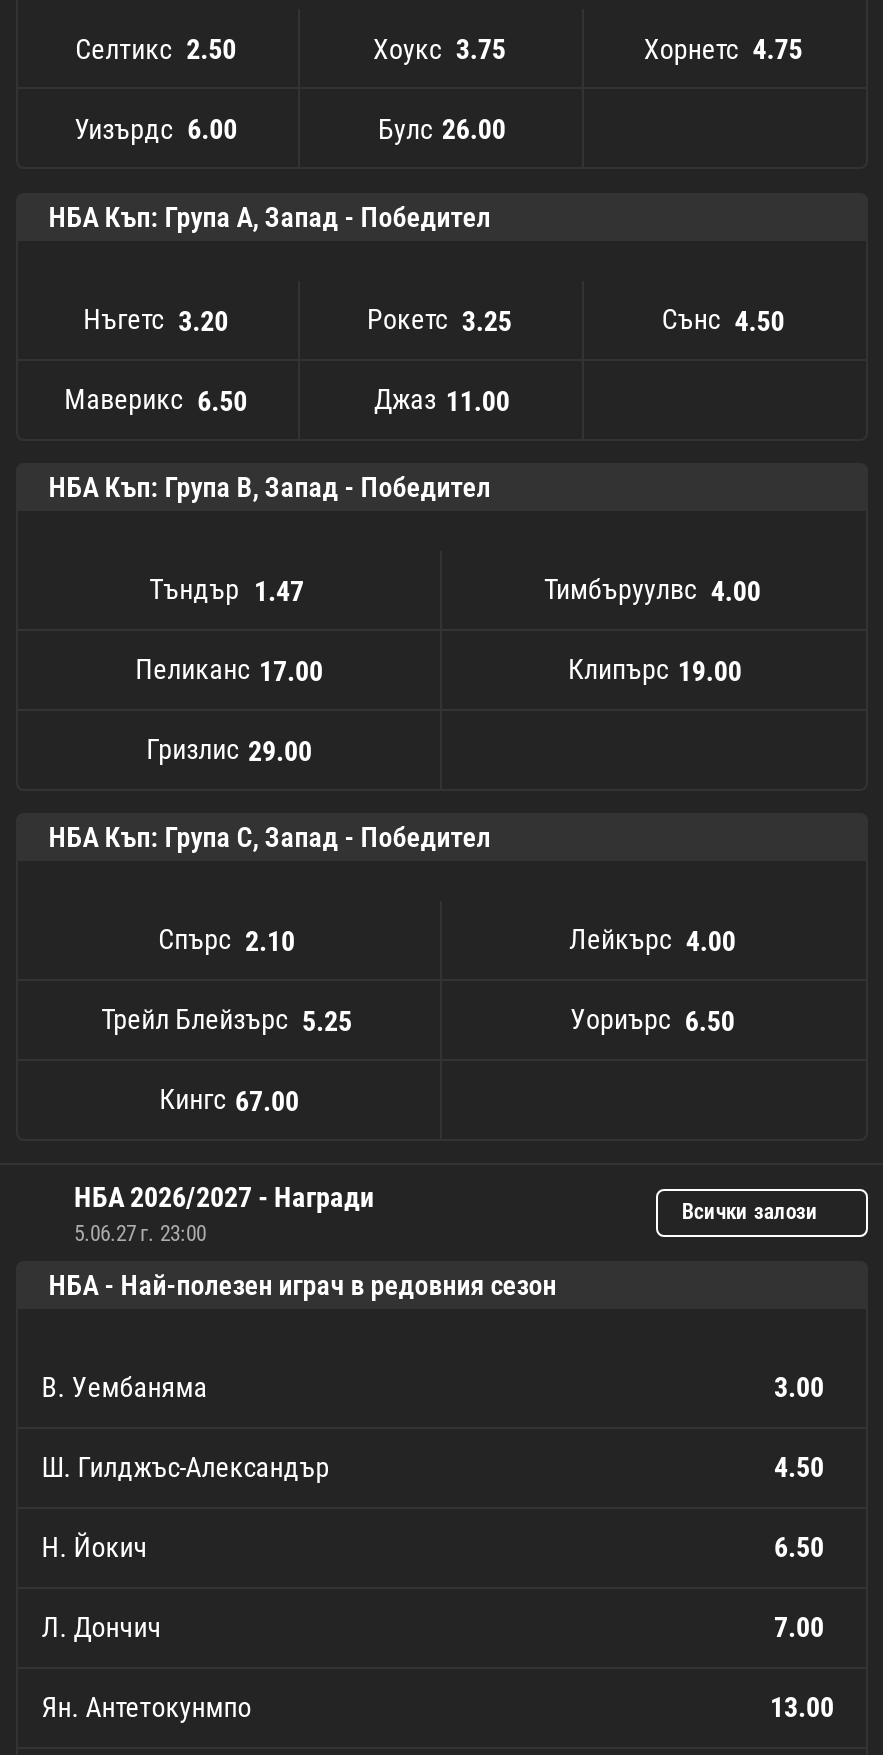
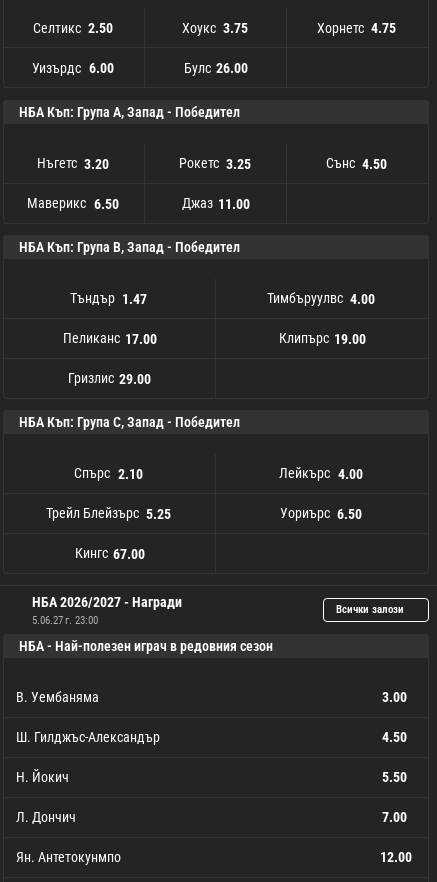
- 6.50
+ 5.50

- 13.00
+ 12.00
